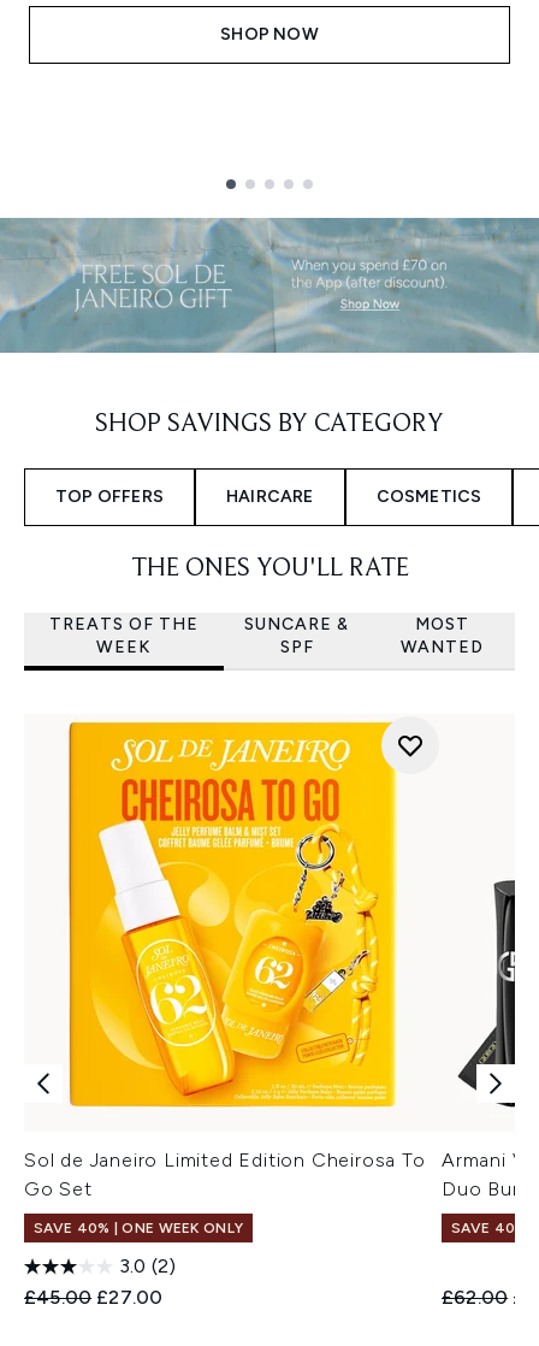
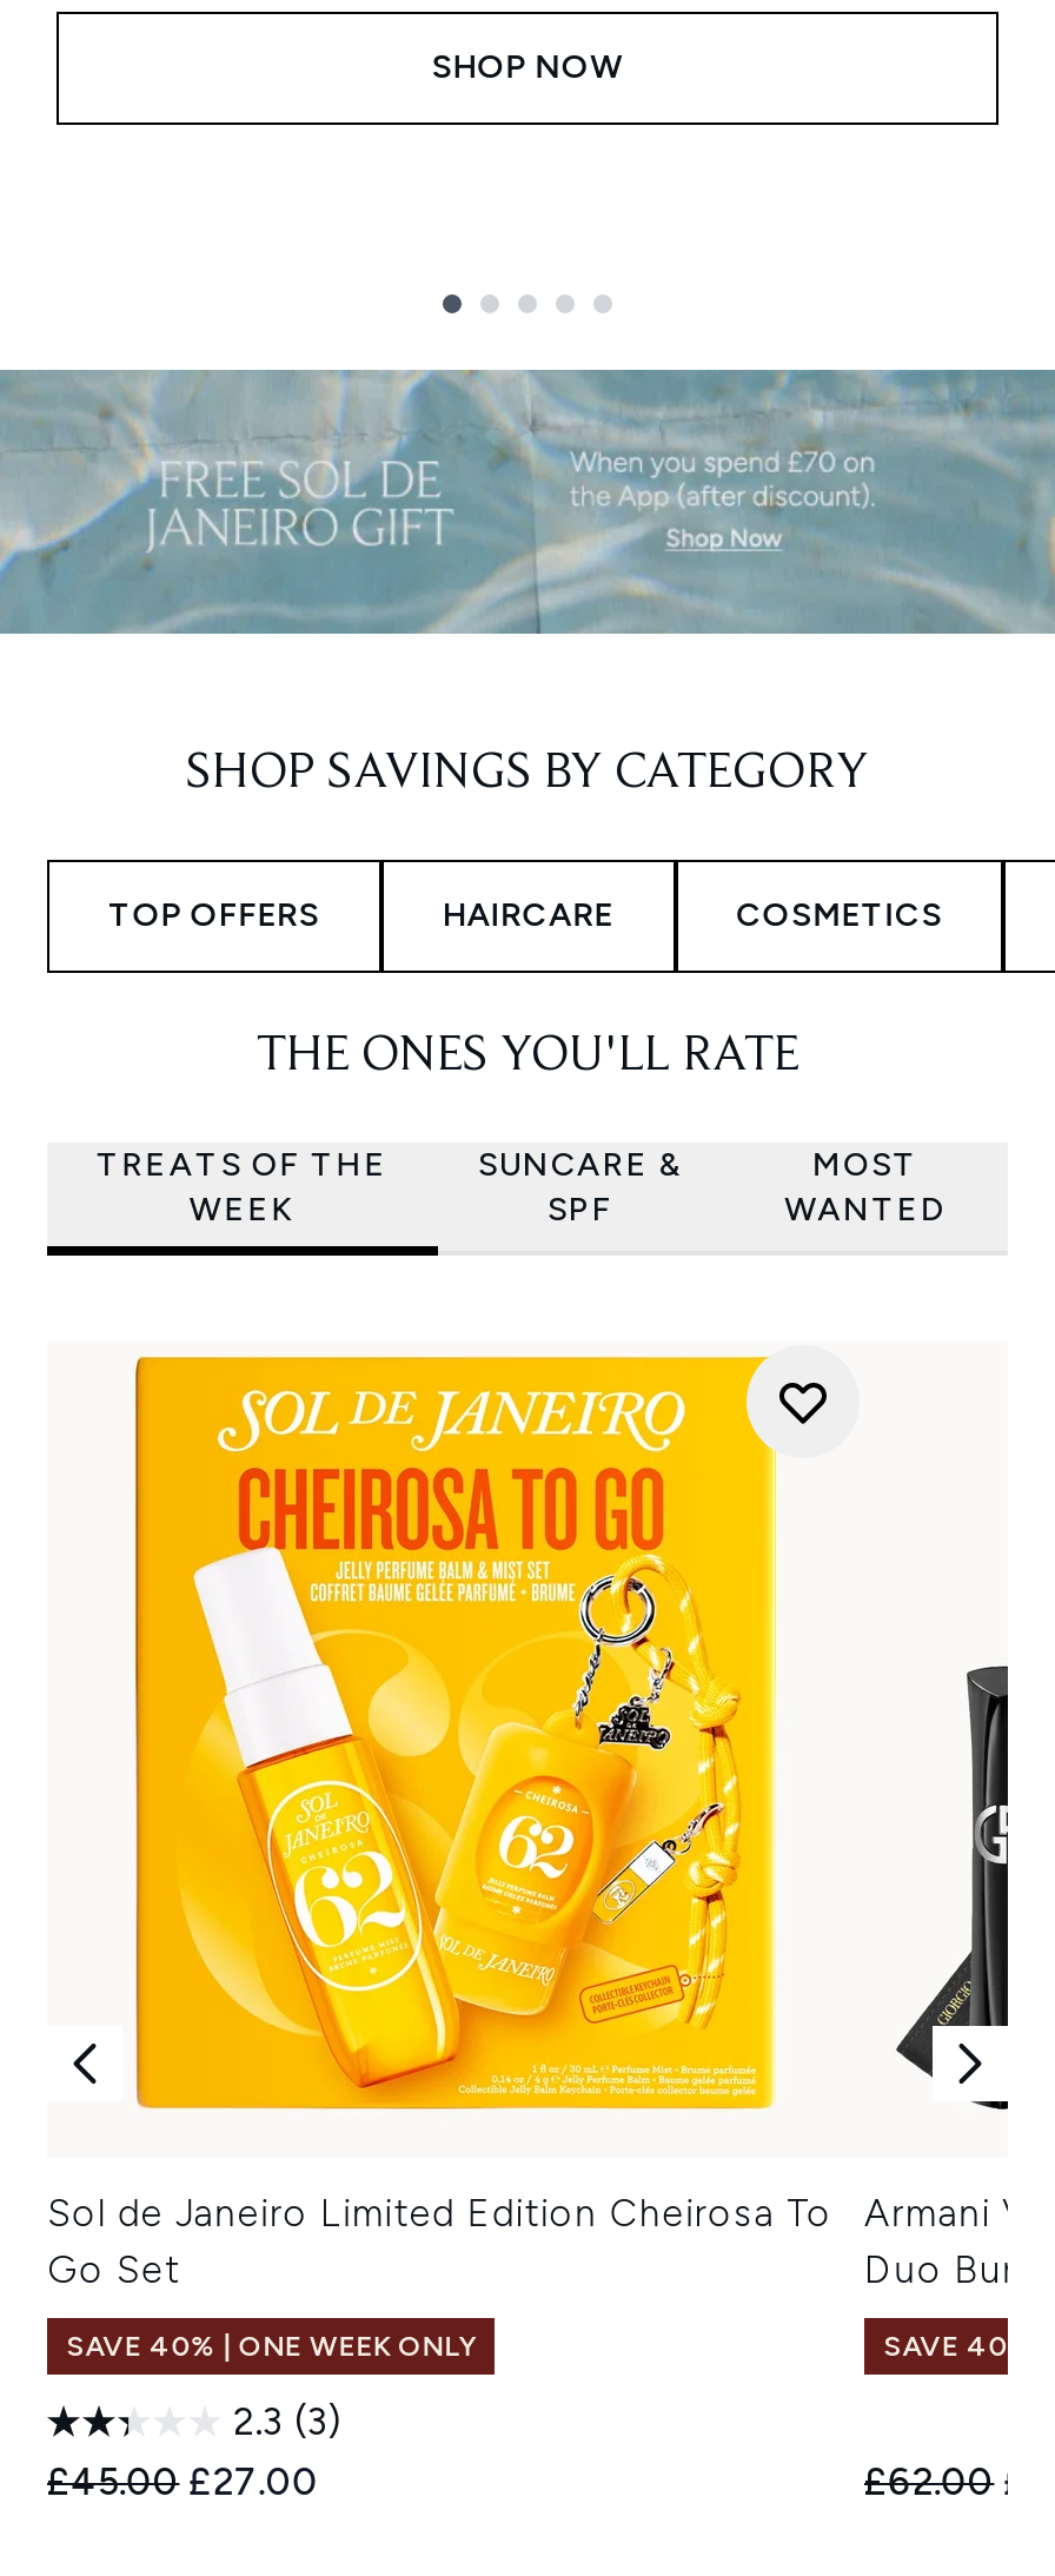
- 3.0 (2)
+ 2.3 (3)
